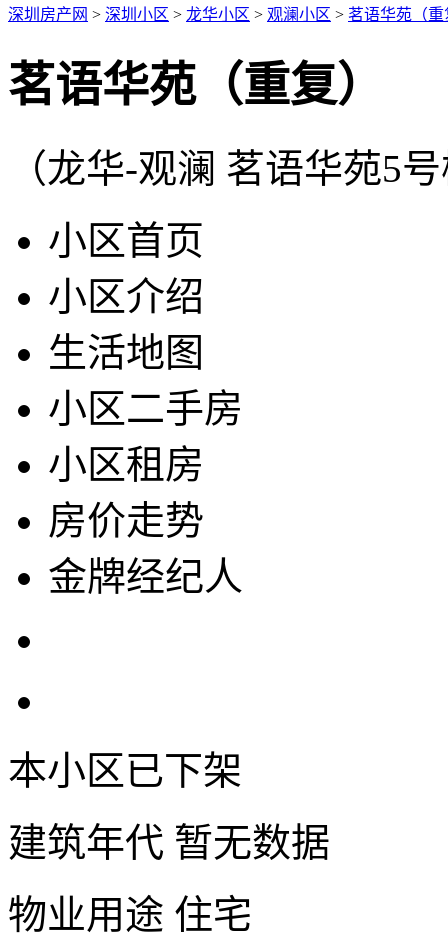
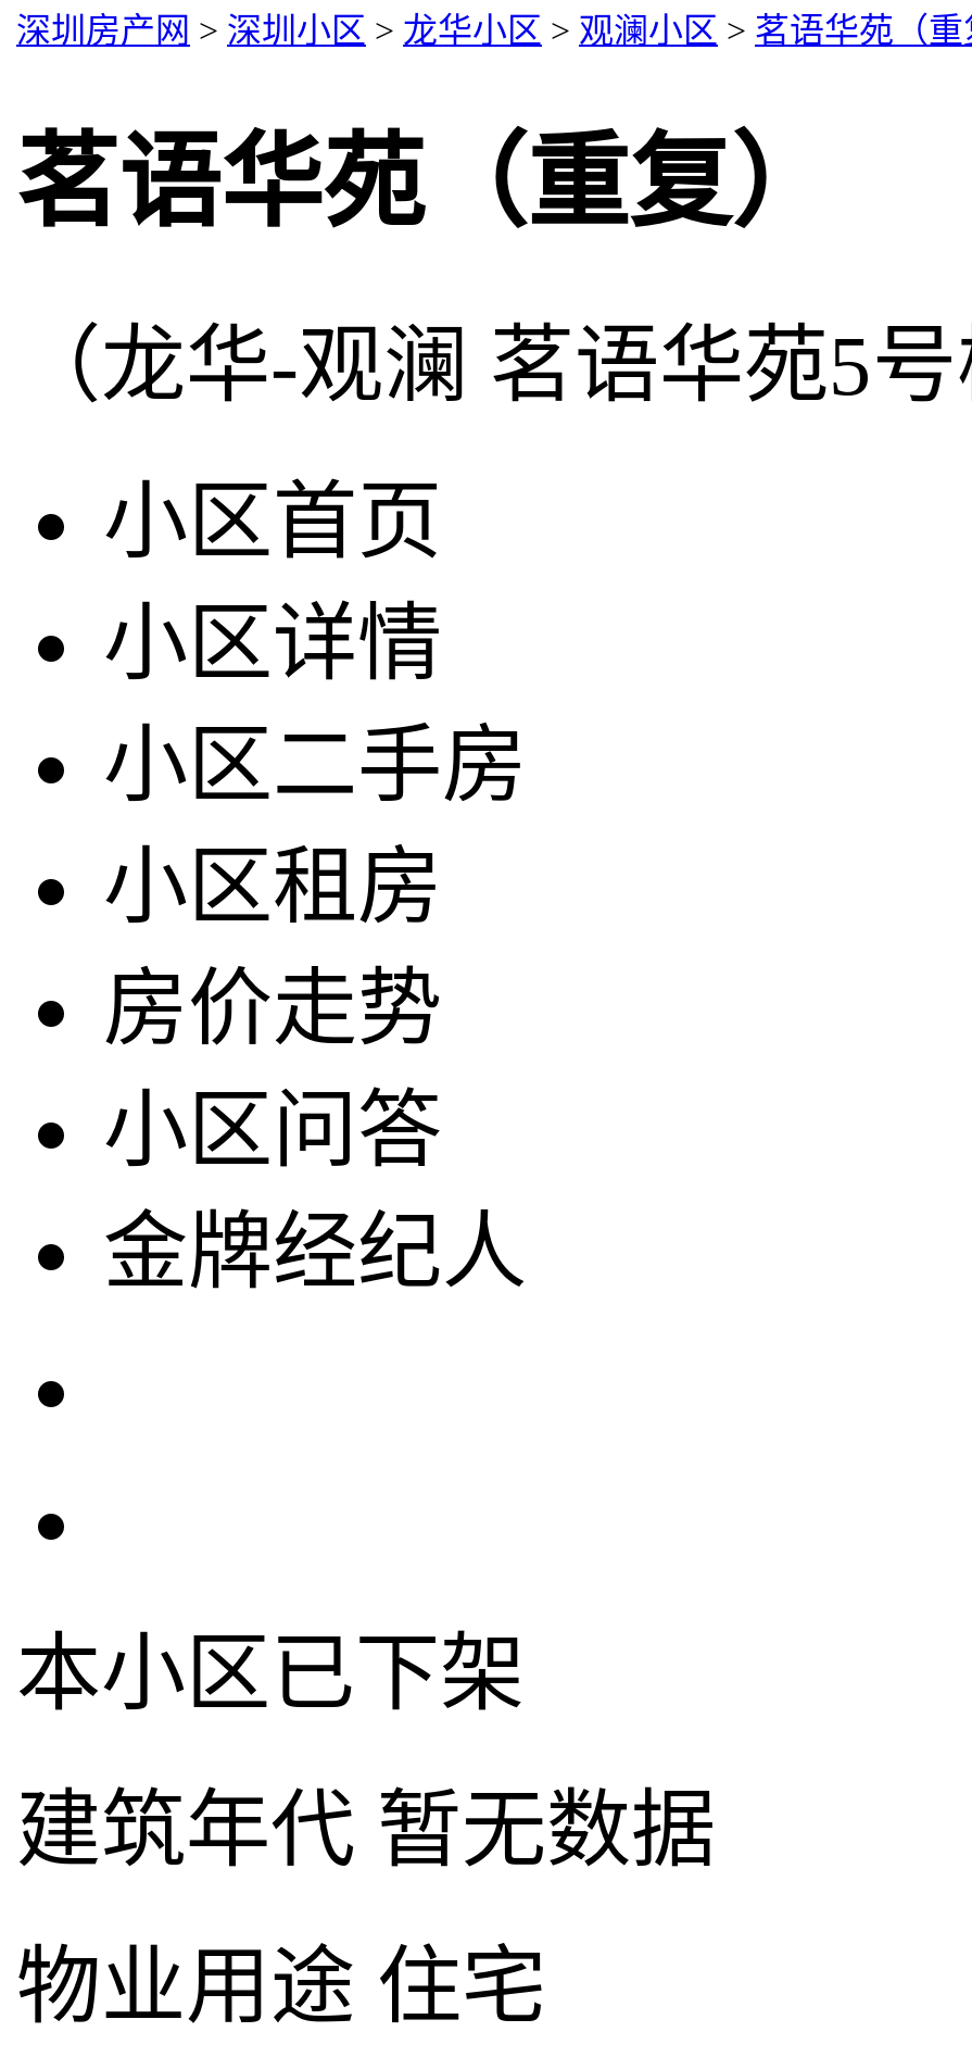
- 小区介绍
- 生活地图
+ 小区详情

moved up: 小区二手房 | 小区租房 | 房价走势

+ 小区问答
